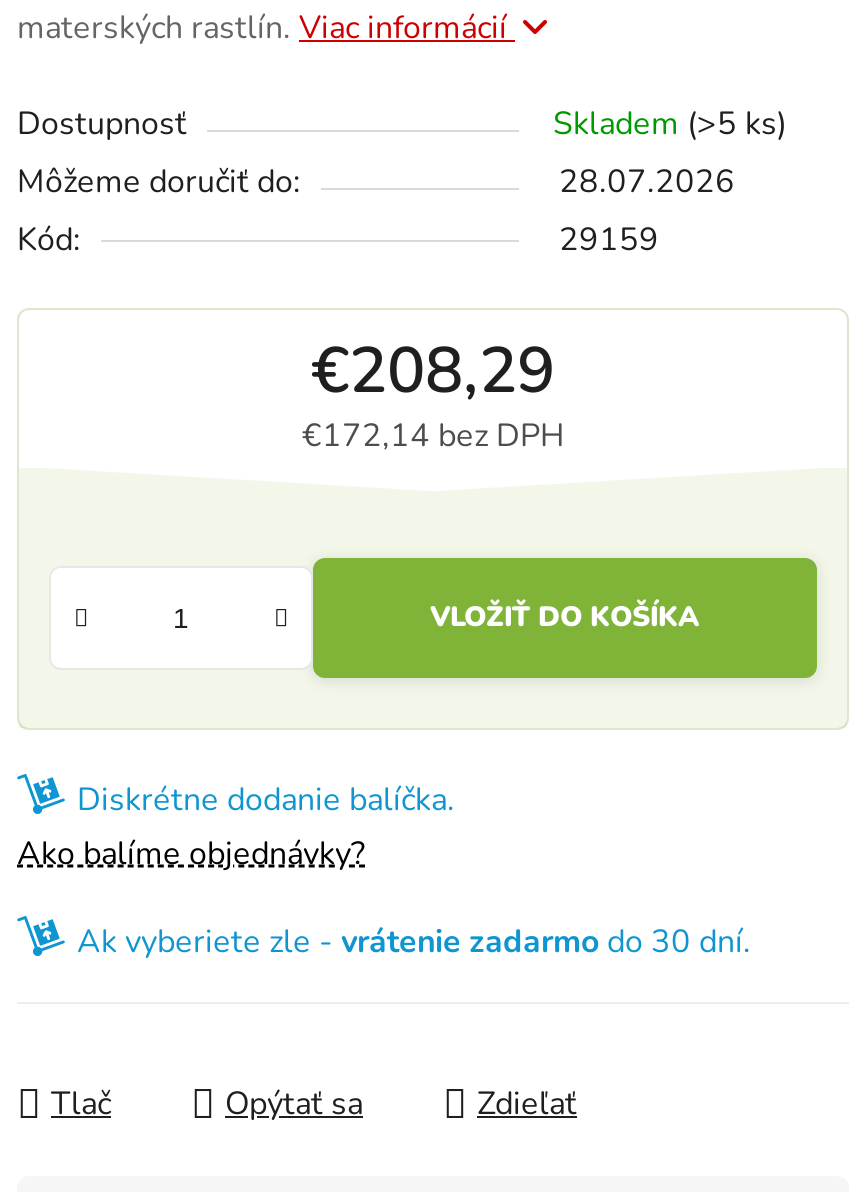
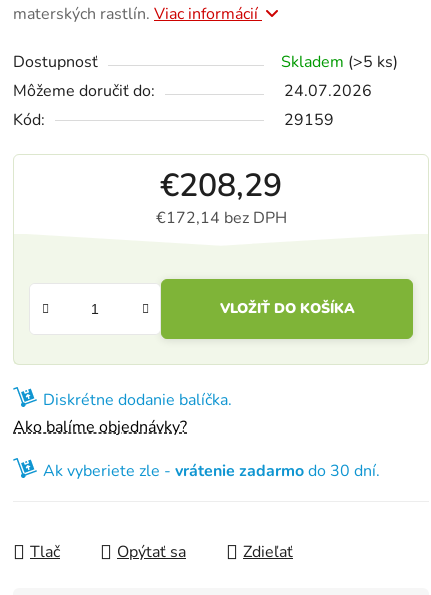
- 28.07.2026
+ 24.07.2026
